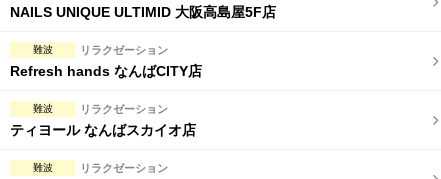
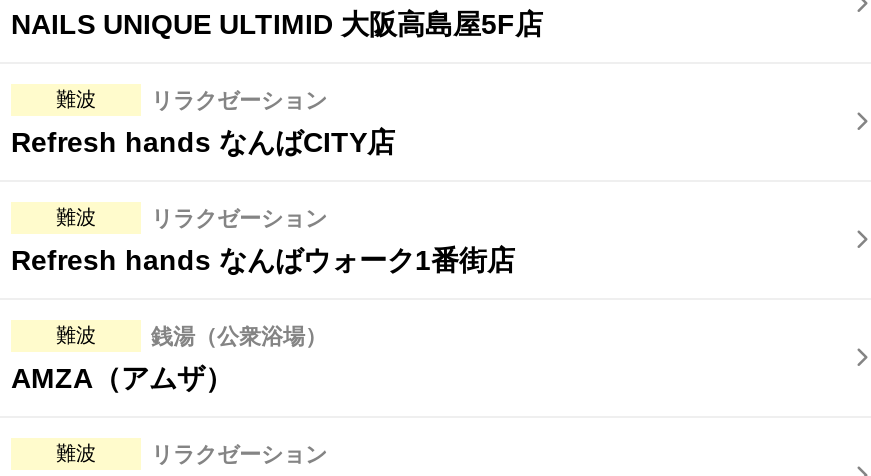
- ティヨール なんばスカイオ店
+ Refresh hands なんばウォーク1番街店
+ 難波
+ 銭湯（公衆浴場）
+ AMZA（アムザ）
